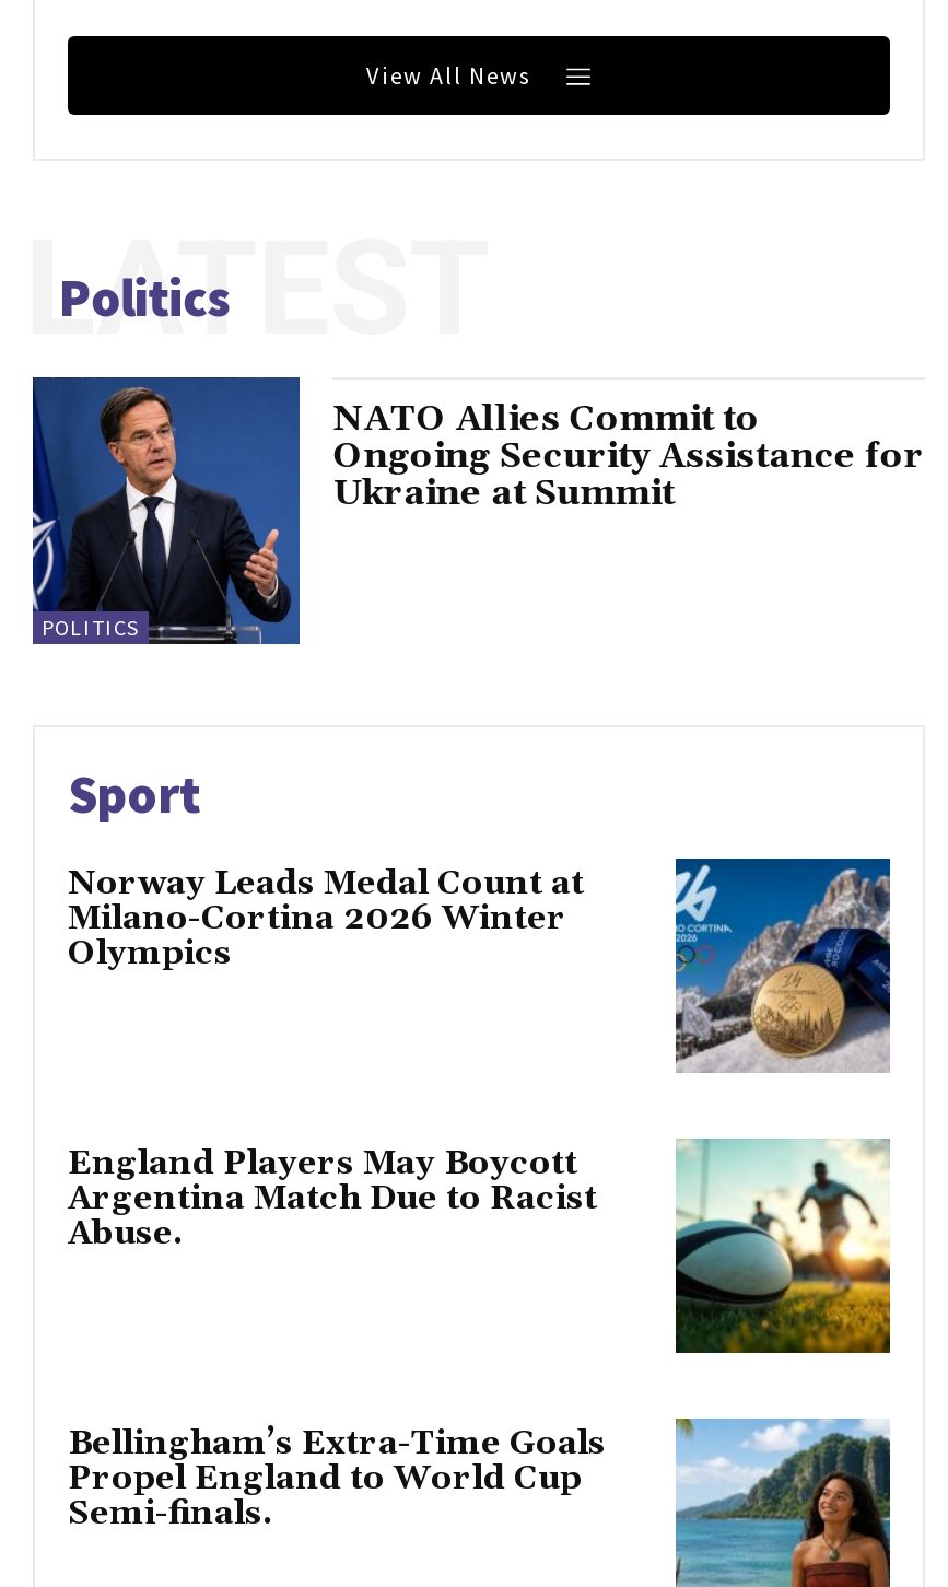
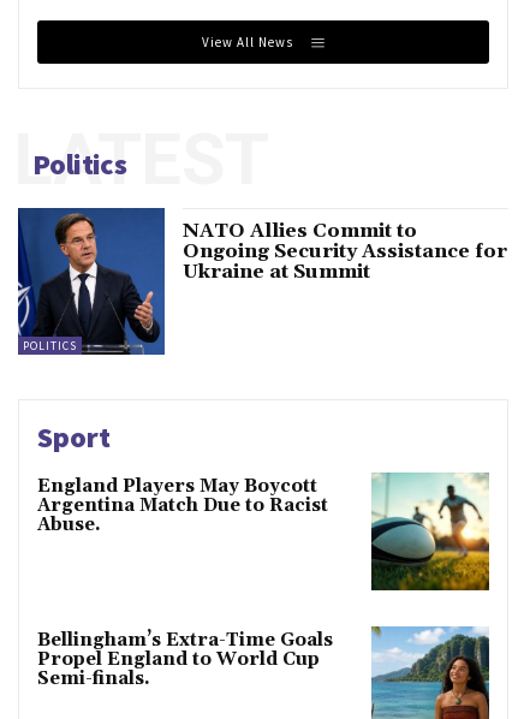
- Norway Leads Medal Count at
- Milano-Cortina 2026 Winter
- Olympics

- [image]
